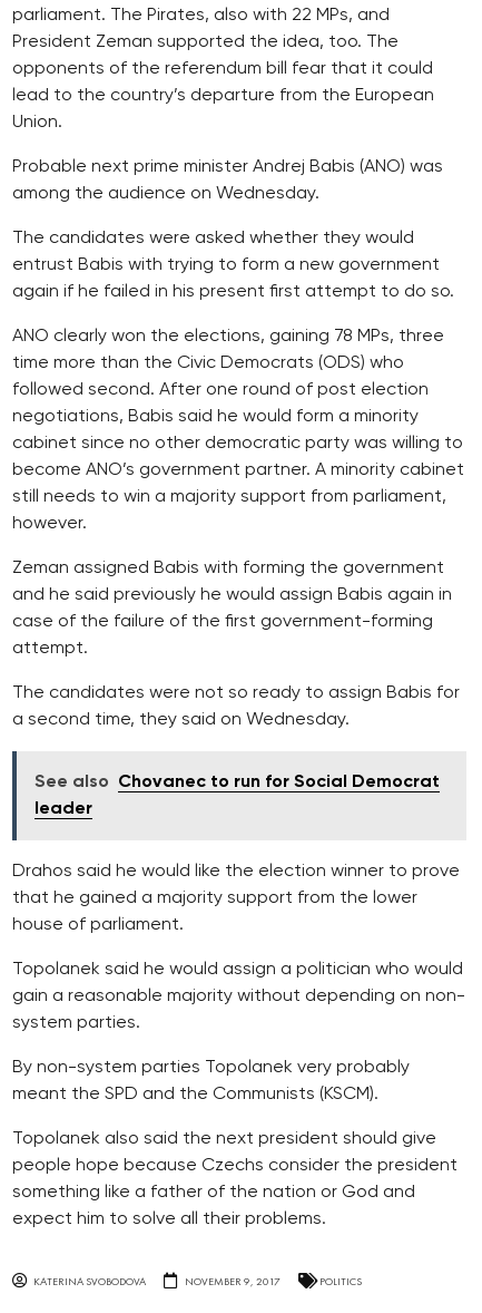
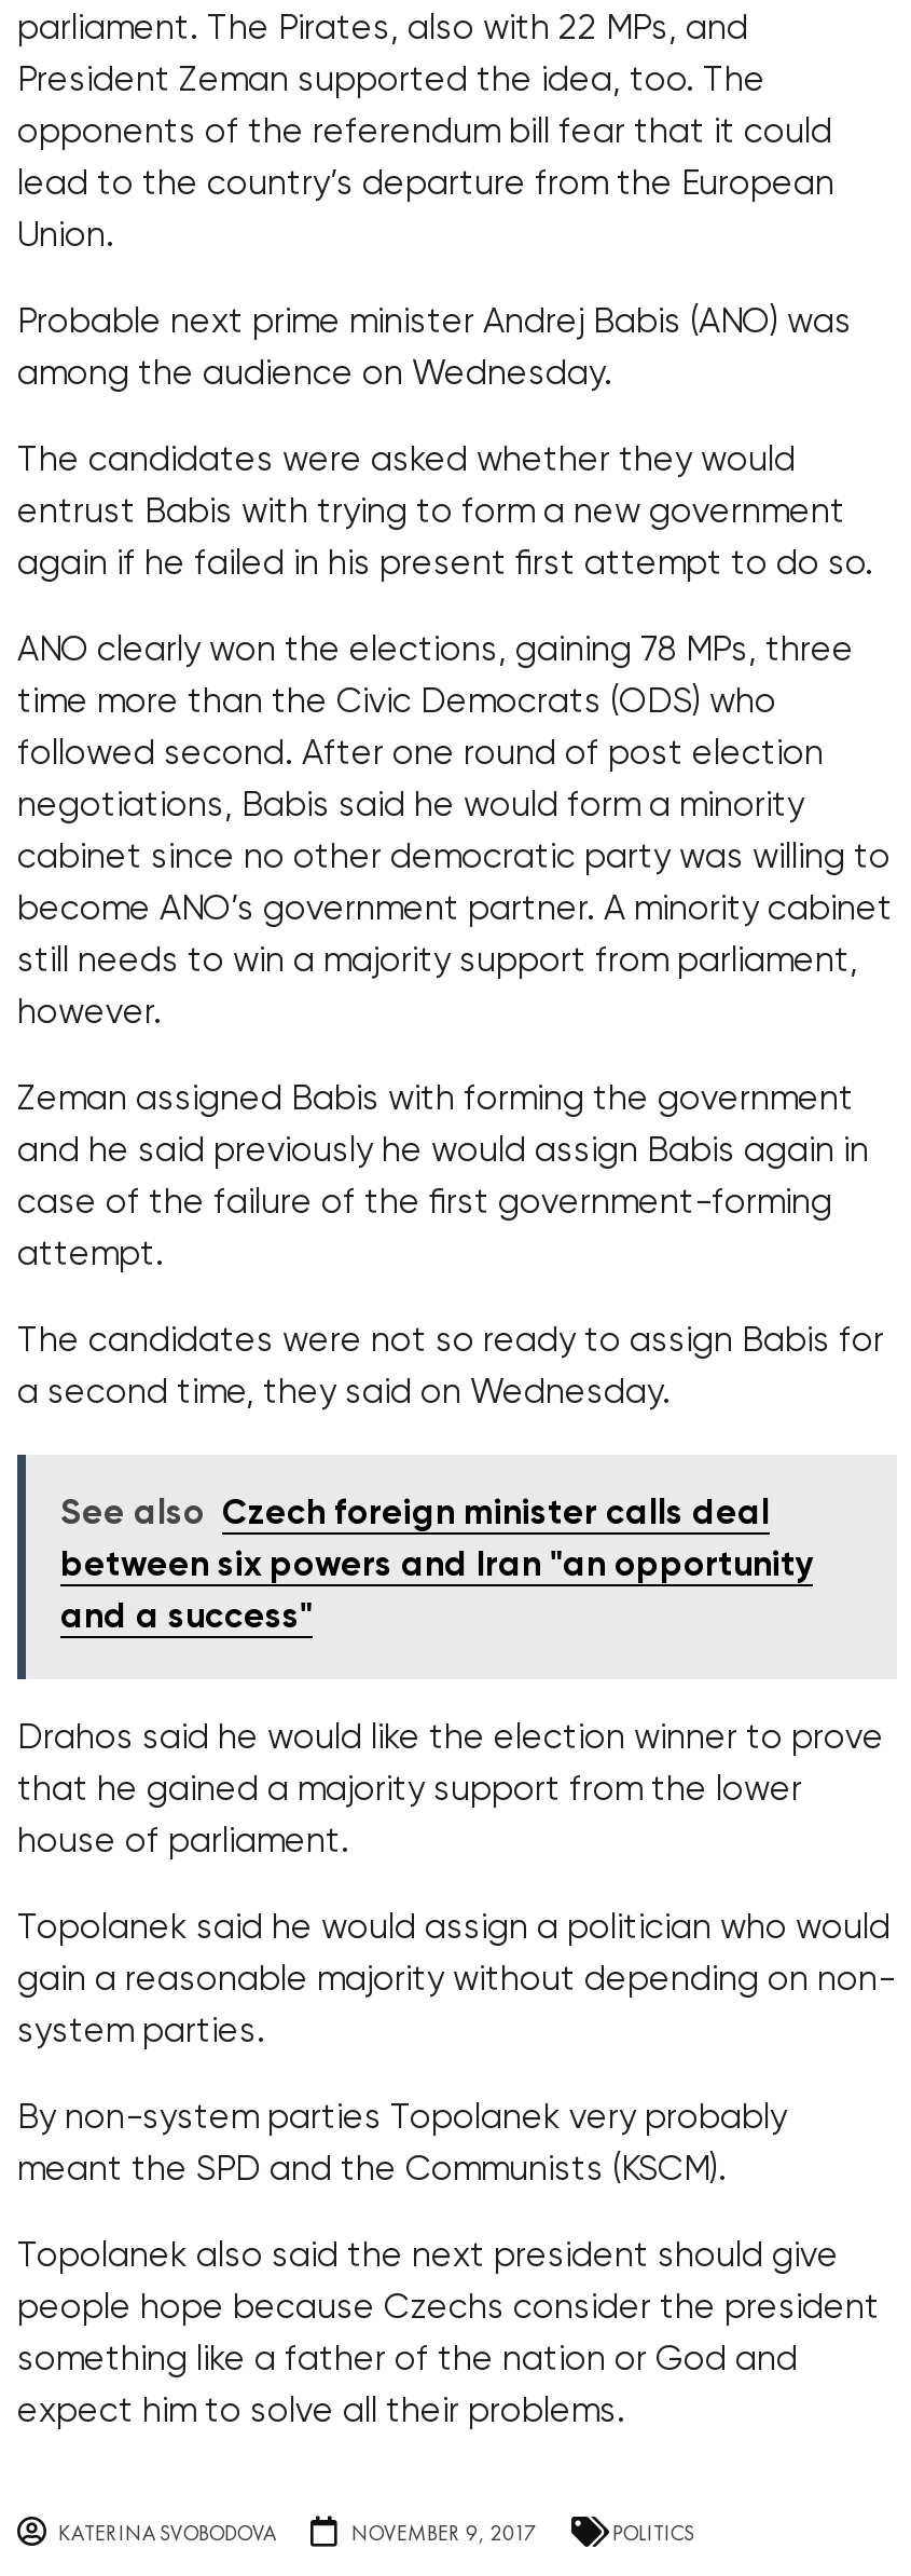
- See also Chovanec to run for Social Democrat
- leader
+ See also Czech foreign minister calls deal
+ between six powers and Iran "an opportunity
+ and a success"
